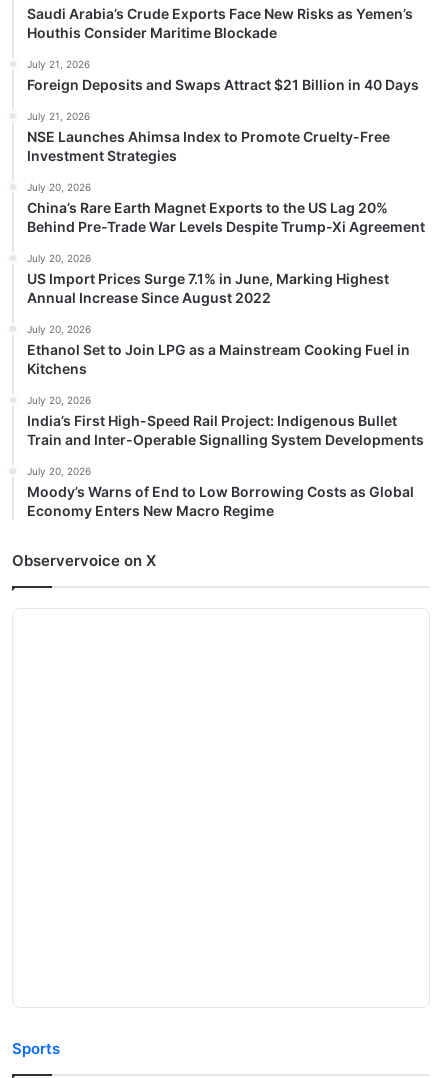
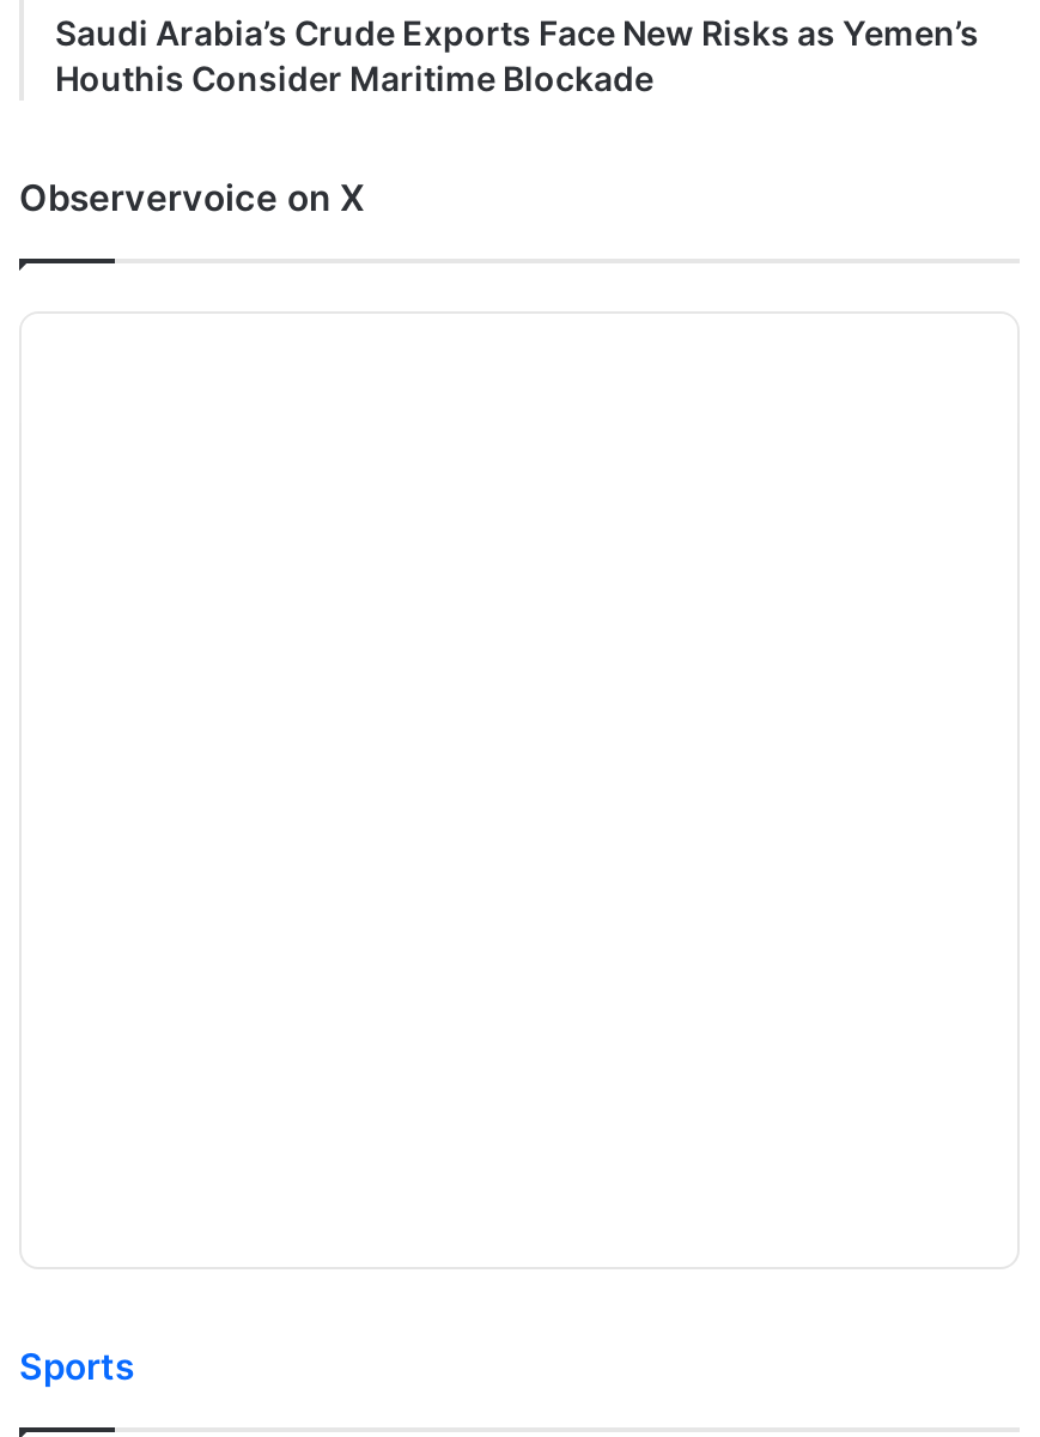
- July 21, 2026
- Foreign Deposits and Swaps Attract $21 Billion in 40 Days
- July 21, 2026
- NSE Launches Ahimsa Index to Promote Cruelty-Free
- Investment Strategies
- July 20, 2026
- China’s Rare Earth Magnet Exports to the US Lag 20%
- Behind Pre-Trade War Levels Despite Trump-Xi Agreement
- July 20, 2026
- US Import Prices Surge 7.1% in June, Marking Highest
- Annual Increase Since August 2022
- July 20, 2026
- Ethanol Set to Join LPG as a Mainstream Cooking Fuel in
- Kitchens
- July 20, 2026
- India’s First High-Speed Rail Project: Indigenous Bullet
- Train and Inter-Operable Signalling System Developments
- July 20, 2026
- Moody’s Warns of End to Low Borrowing Costs as Global
- Economy Enters New Macro Regime
